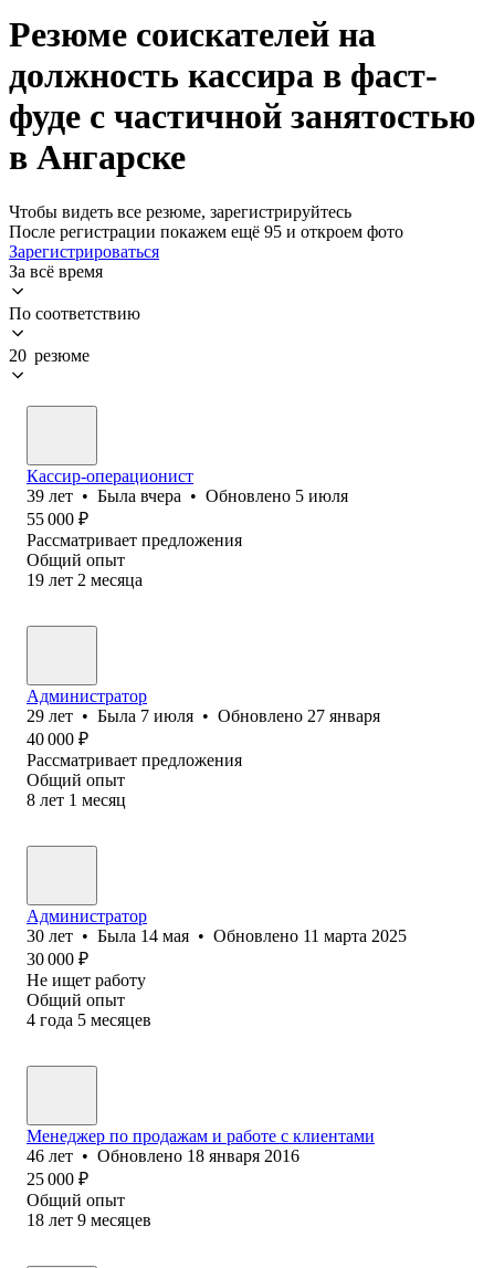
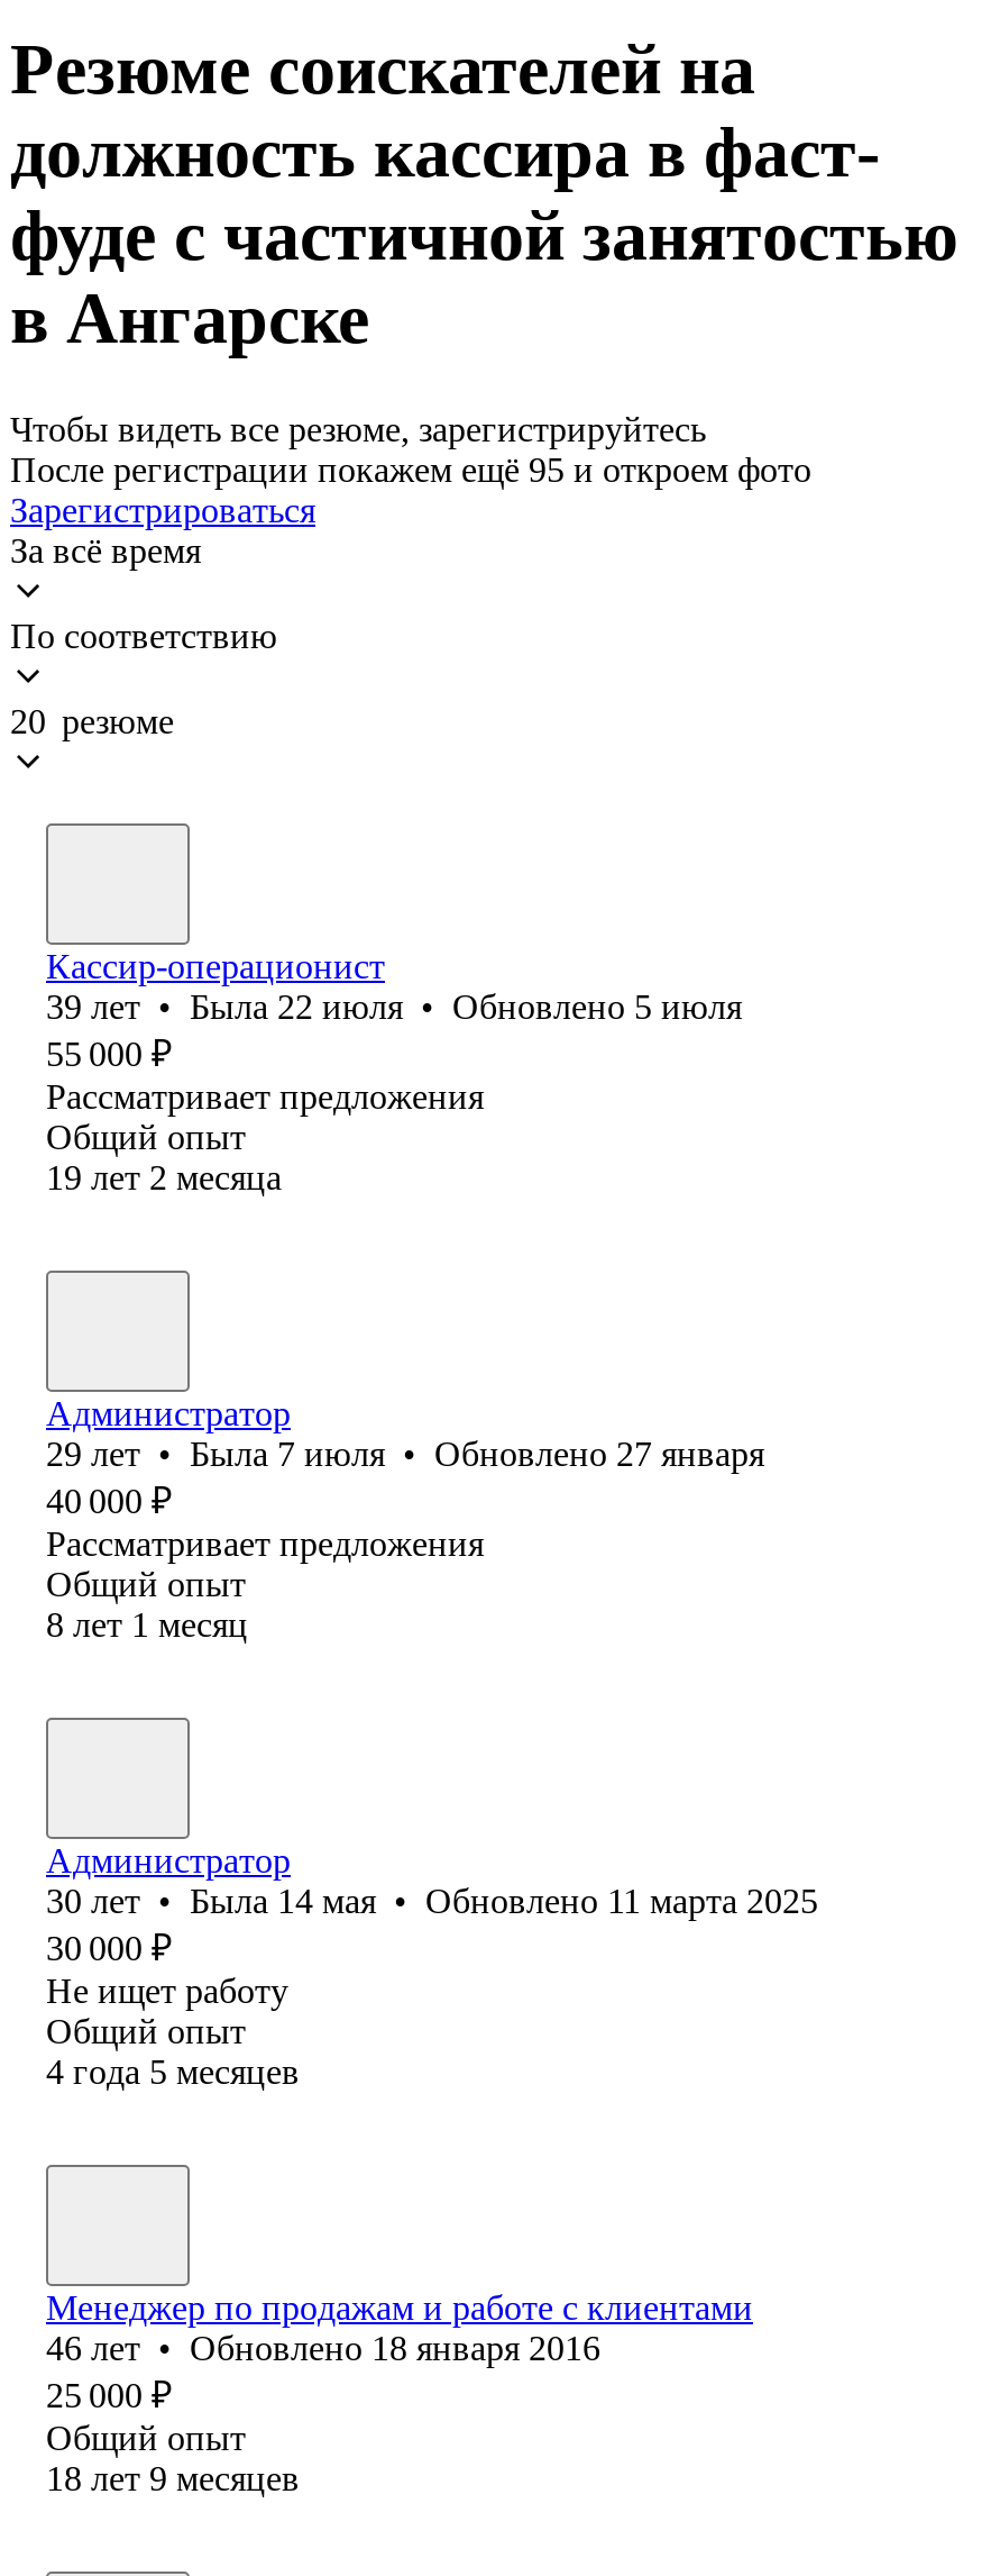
- 39 лет • Была вчера • Обновлено 5 июля
+ 39 лет • Была 22 июля • Обновлено 5 июля
